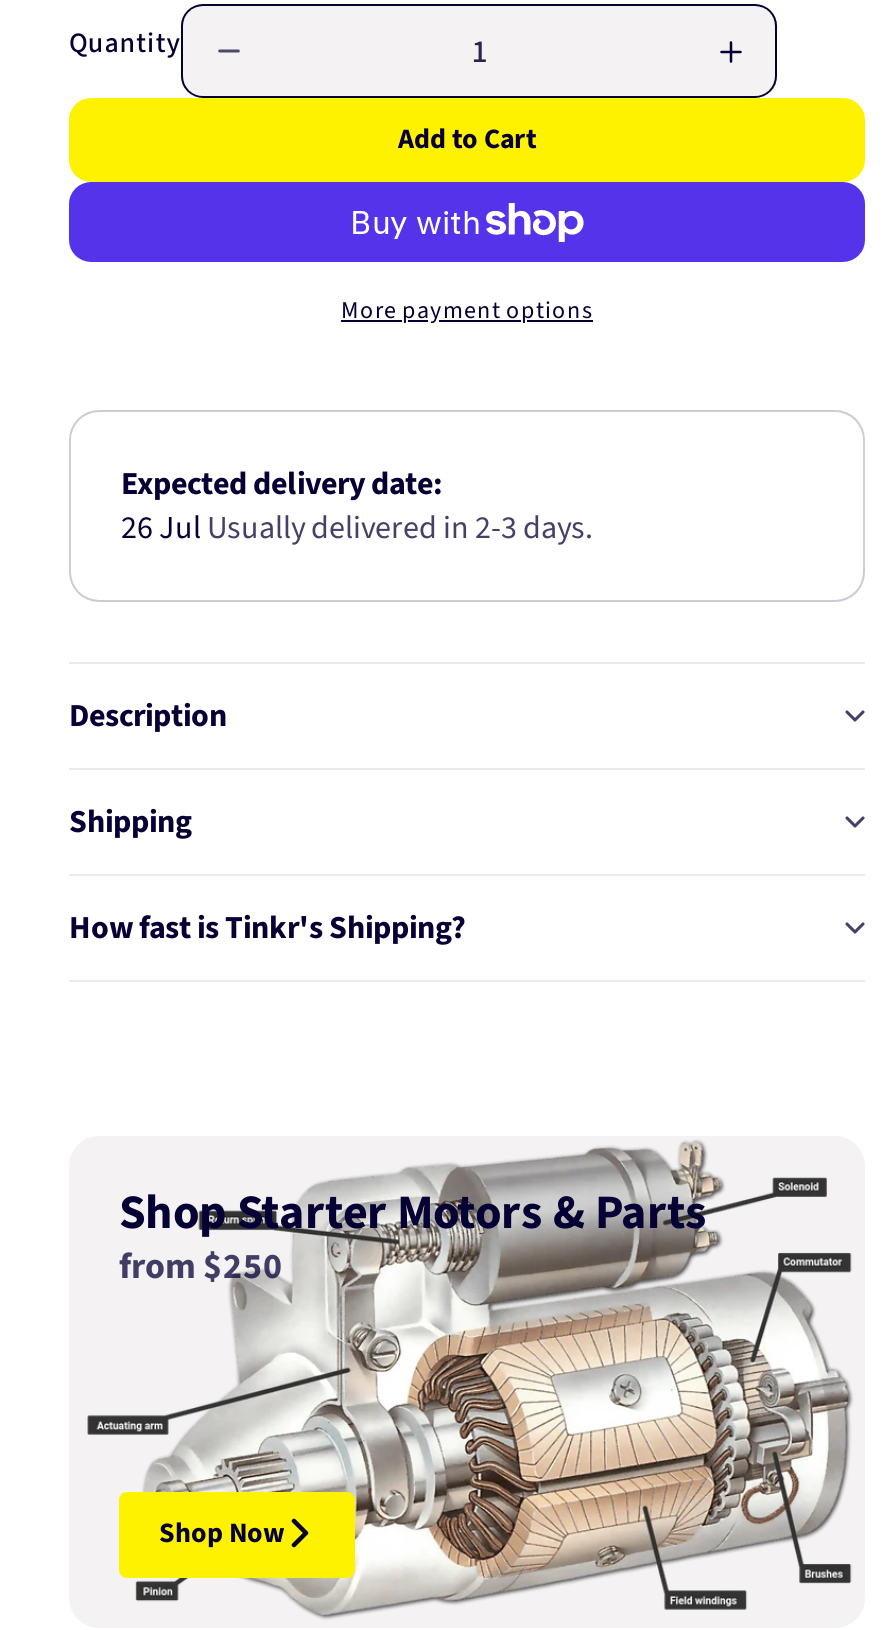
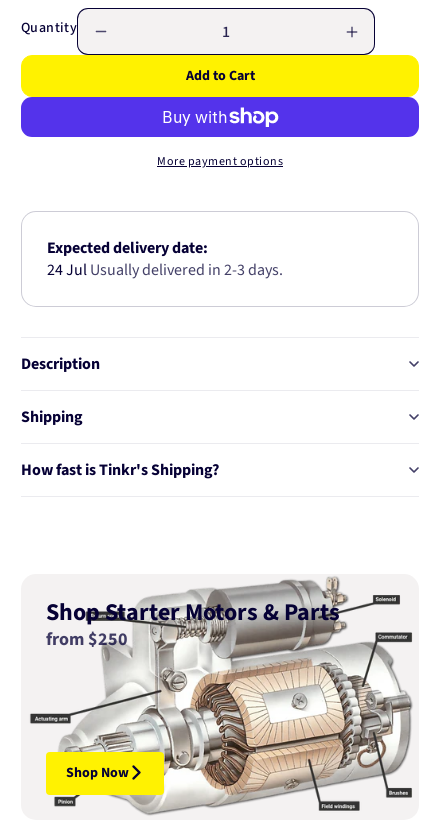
- 26 Jul Usually delivered in 2-3 days.
+ 24 Jul Usually delivered in 2-3 days.
